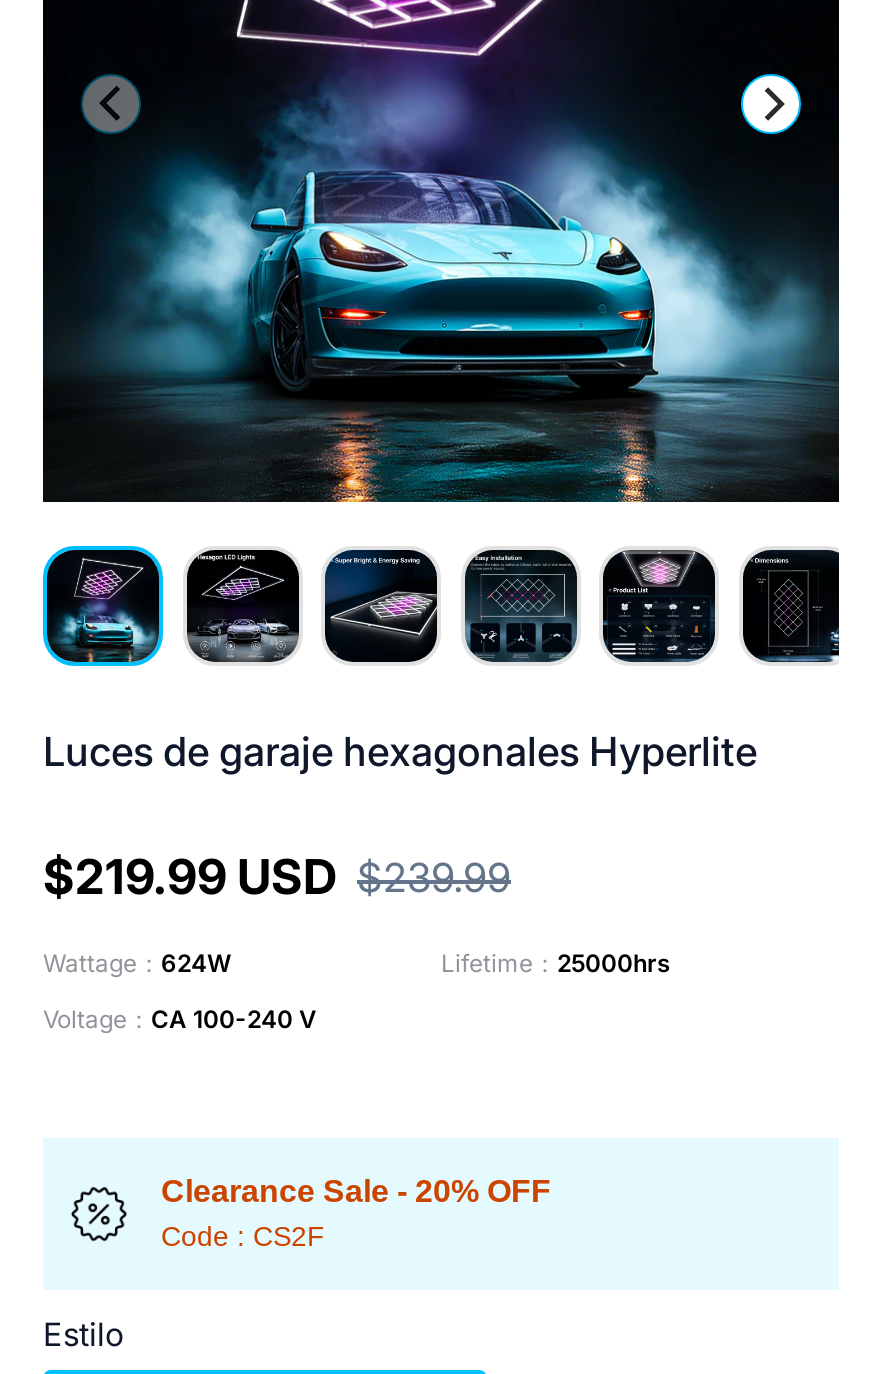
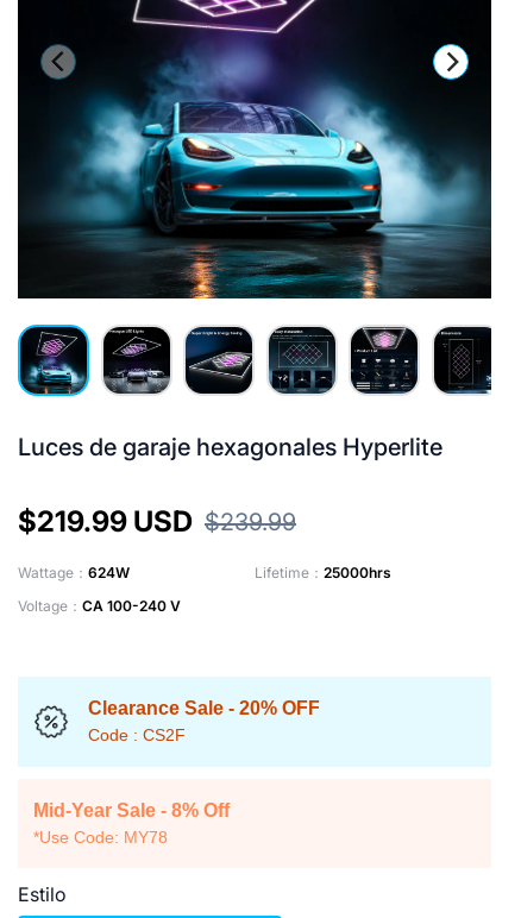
+ Mid-Year Sale - 8% Off
+ *Use Code: MY78
